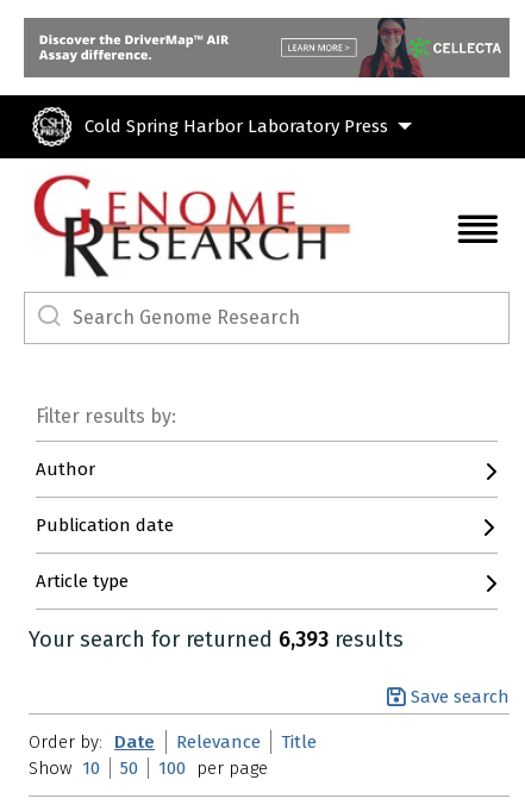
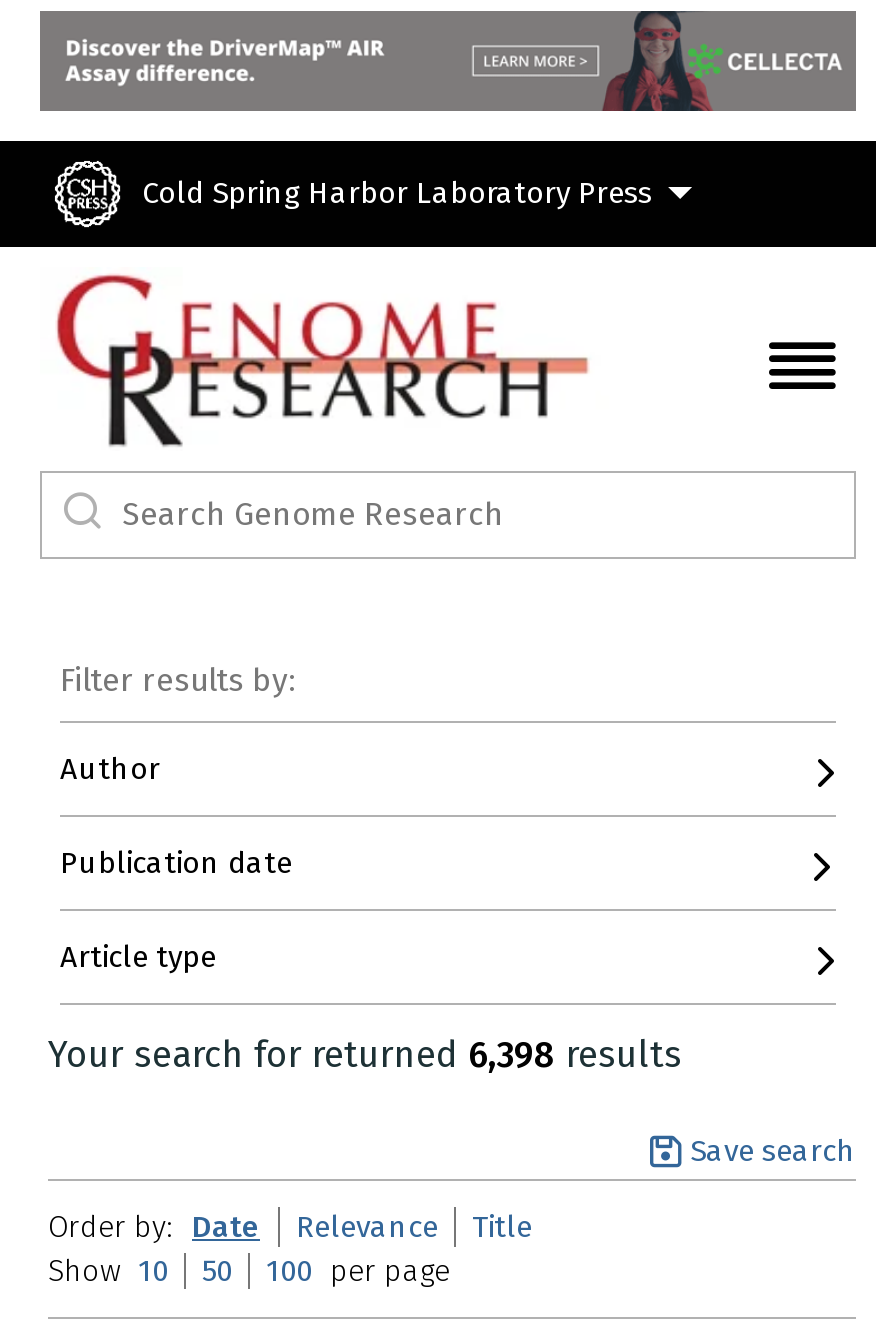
- Your search for returned 6,393 results
+ Your search for returned 6,398 results
